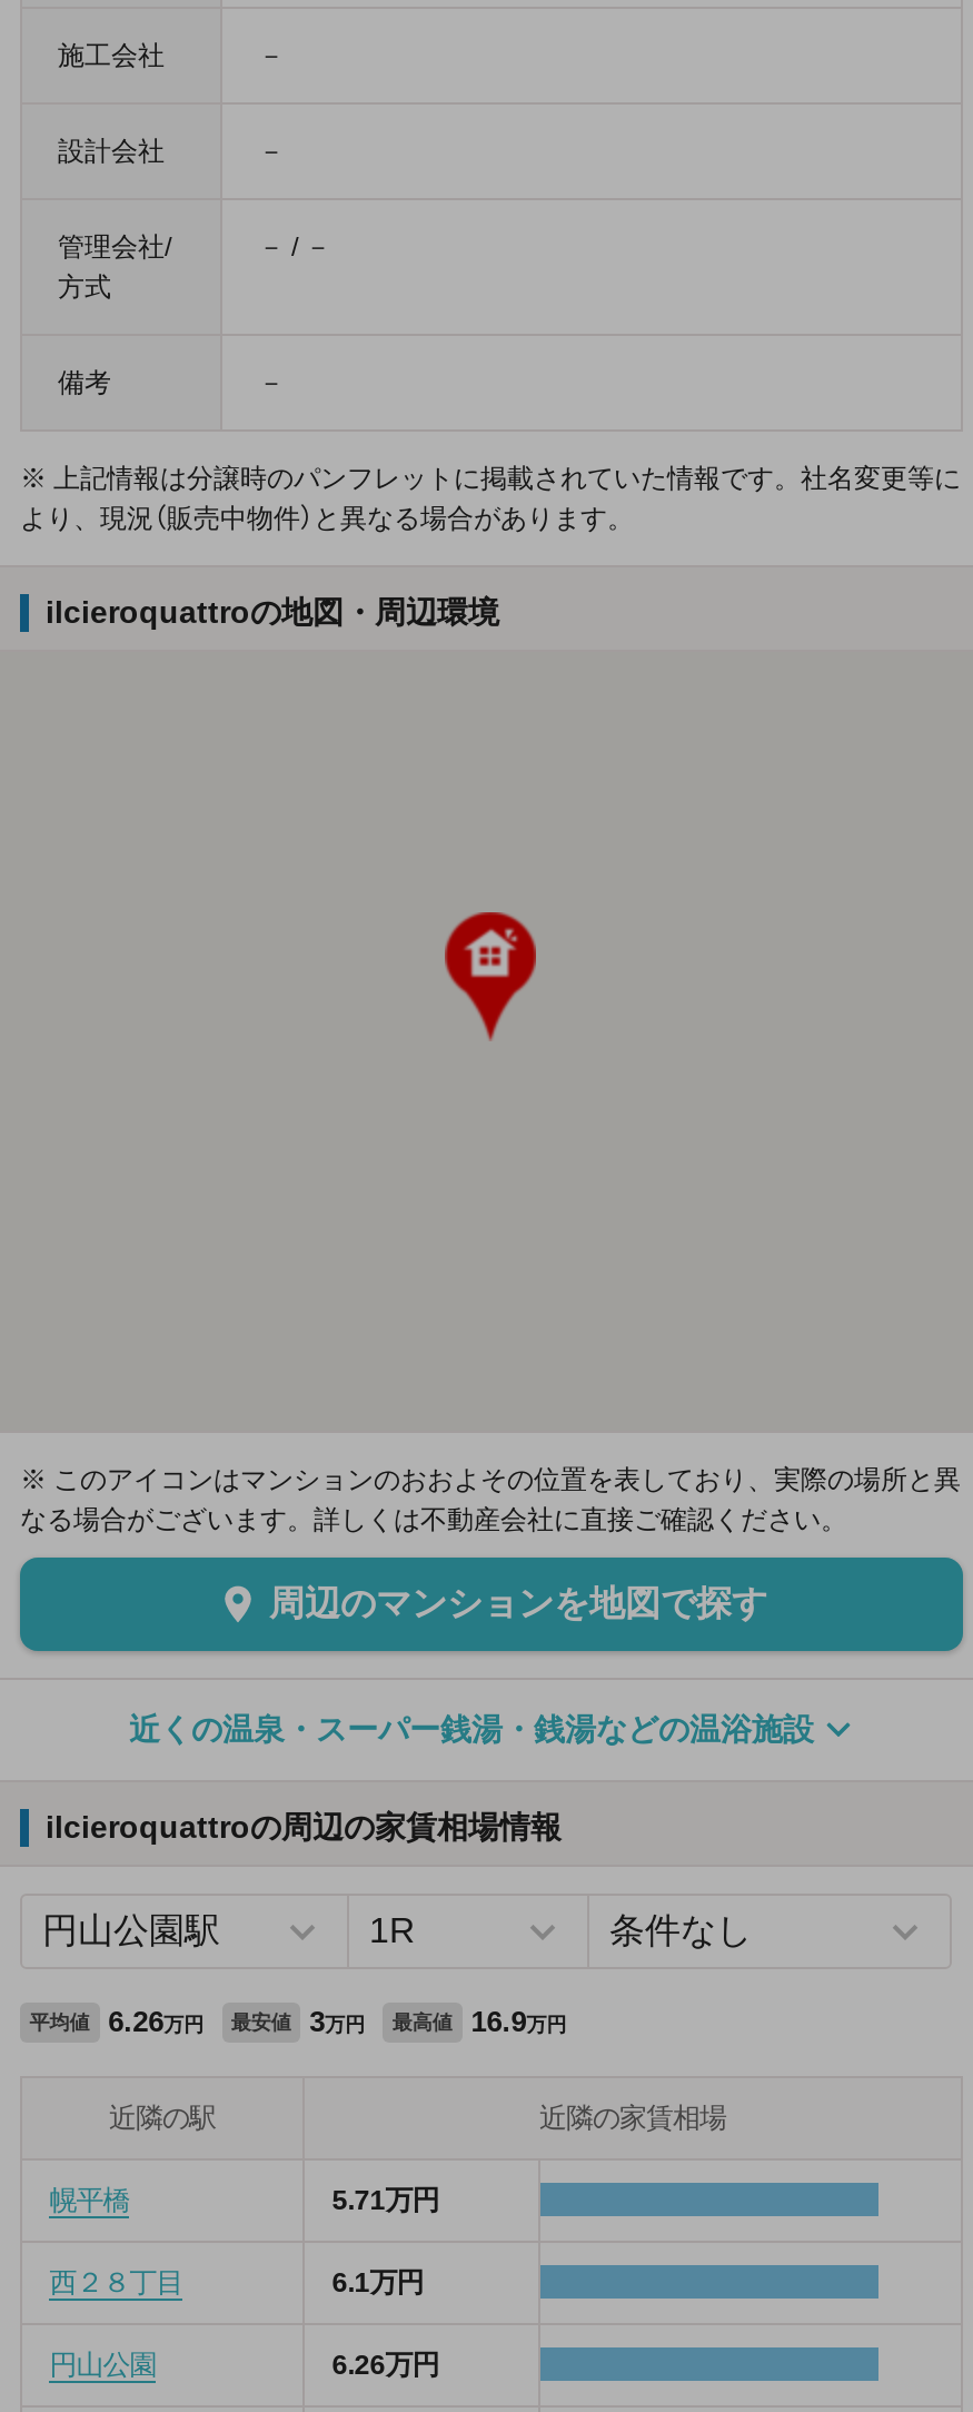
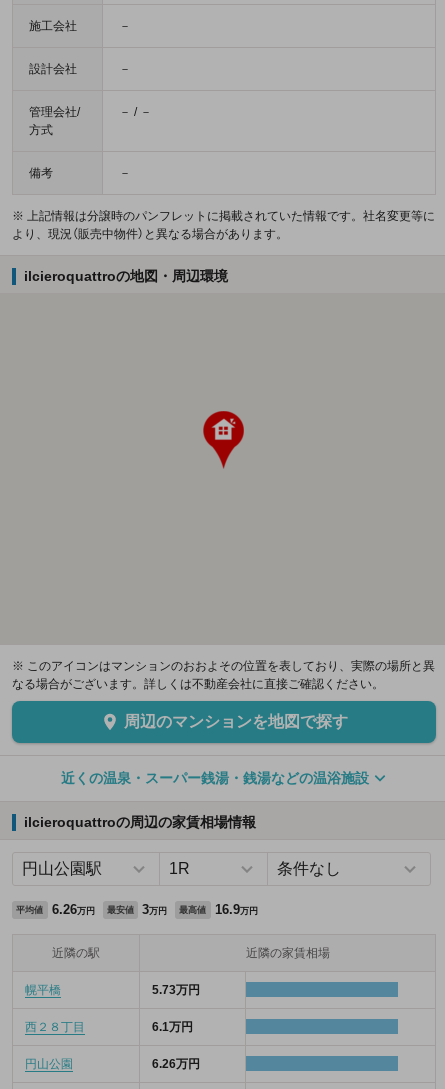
- 5.71万円
+ 5.73万円
